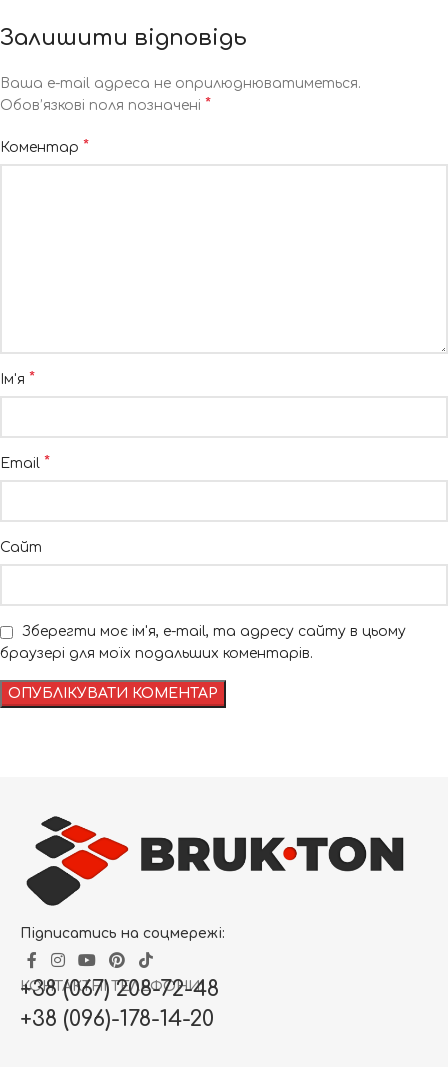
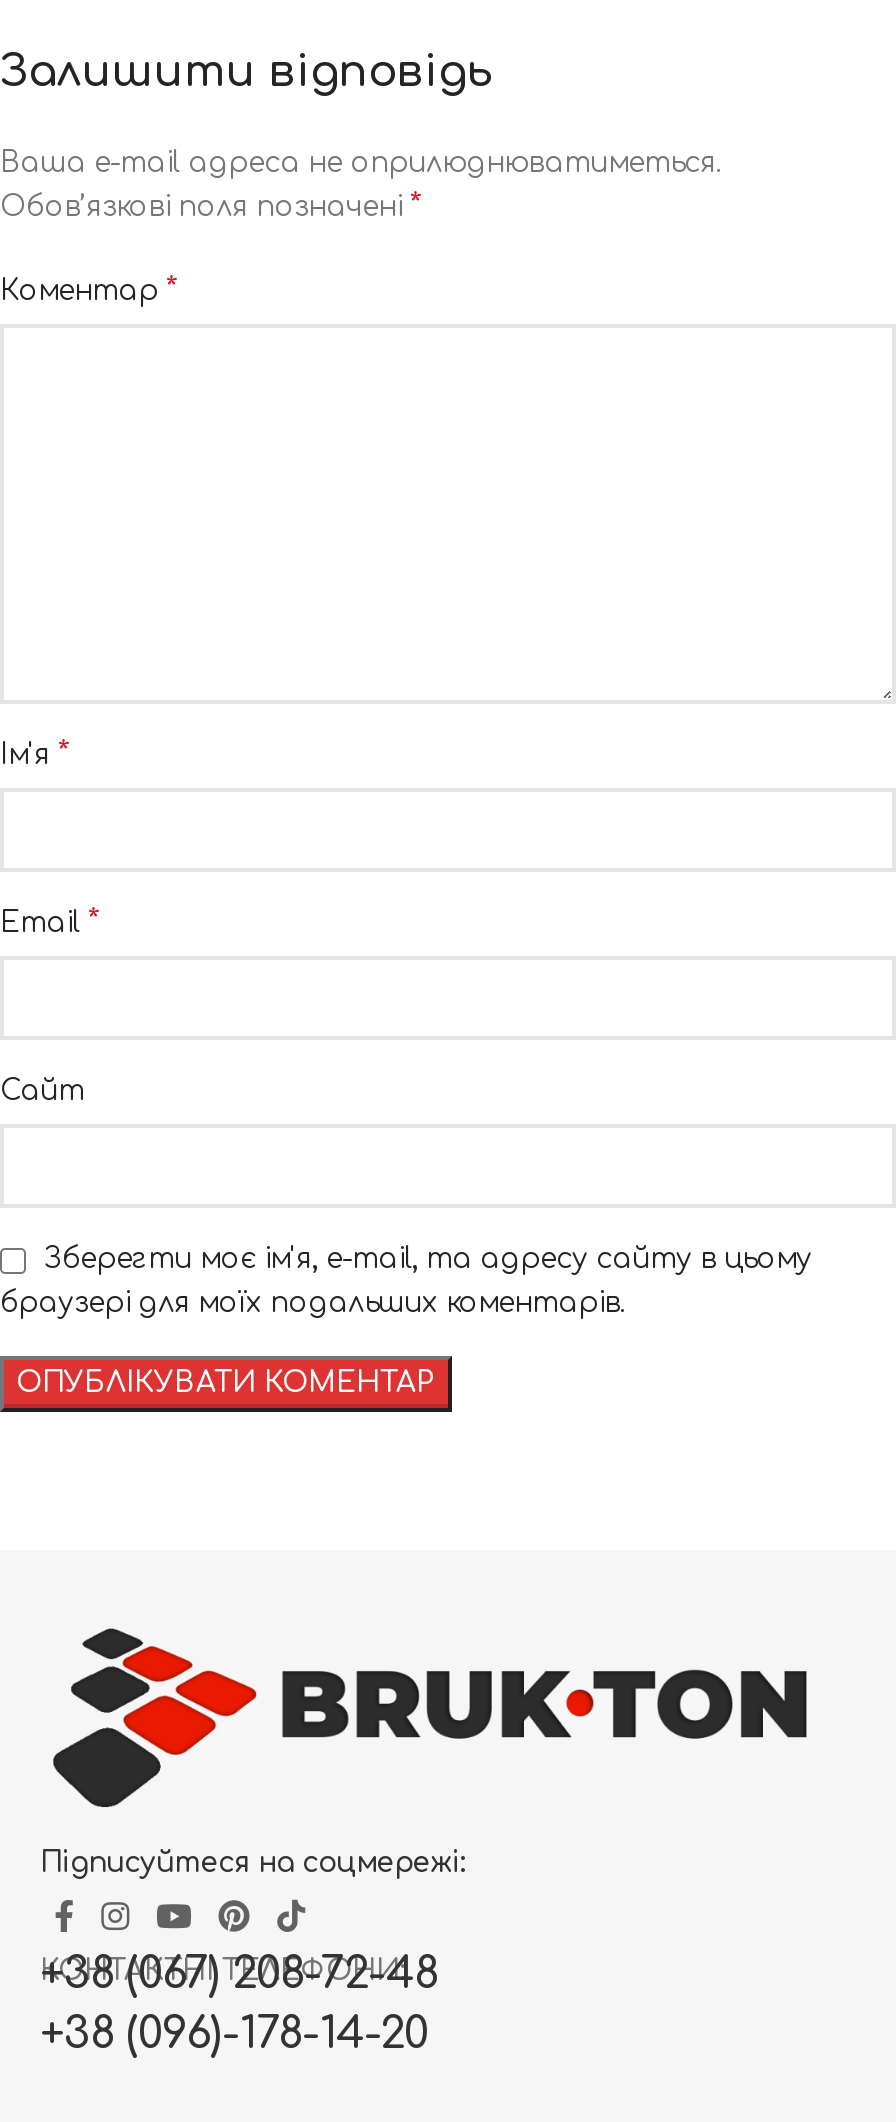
- Підписатись на соцмережі:
+ Підписуйтеся на соцмережі:
